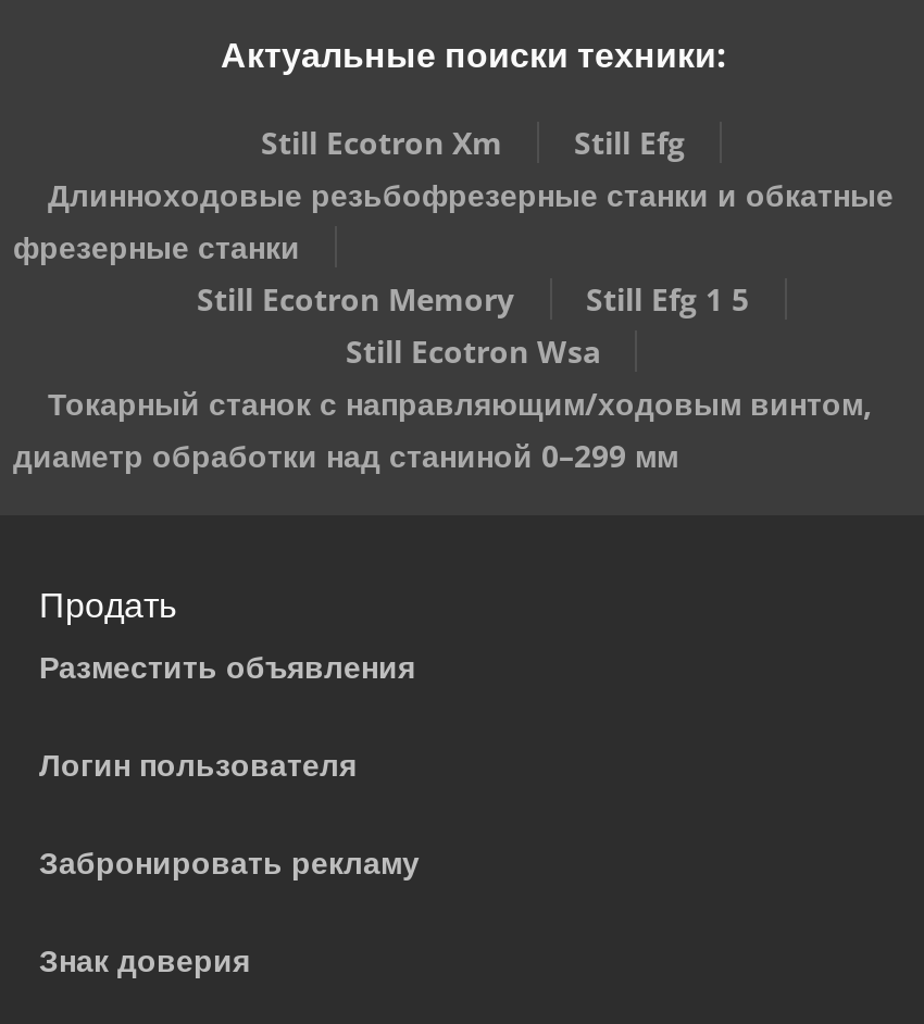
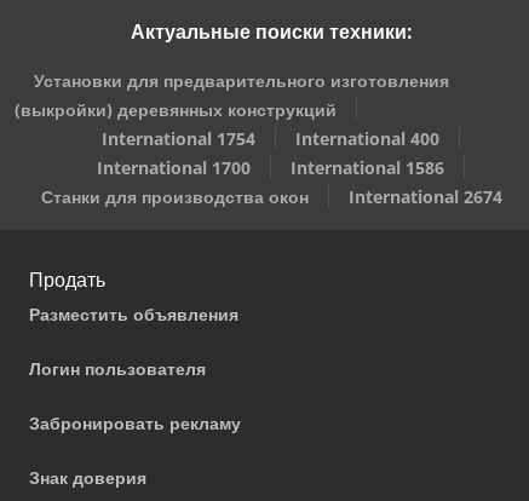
- Still Ecotron Xm
- Still Efg
- Длинноходовые резьбофрезерные станки и обкатные
- фрезерные станки
- Still Ecotron Memory
- Still Efg 1 5
- Still Ecotron Wsa
- Токарный станок с направляющим/ходовым винтом,
- диаметр обработки над станиной 0–299 мм
+ Установки для предварительного изготовления
+ (выкройки) деревянных конструкций
+ International 1754
+ International 400
+ International 1700
+ International 1586
+ Станки для производства окон
+ International 2674
